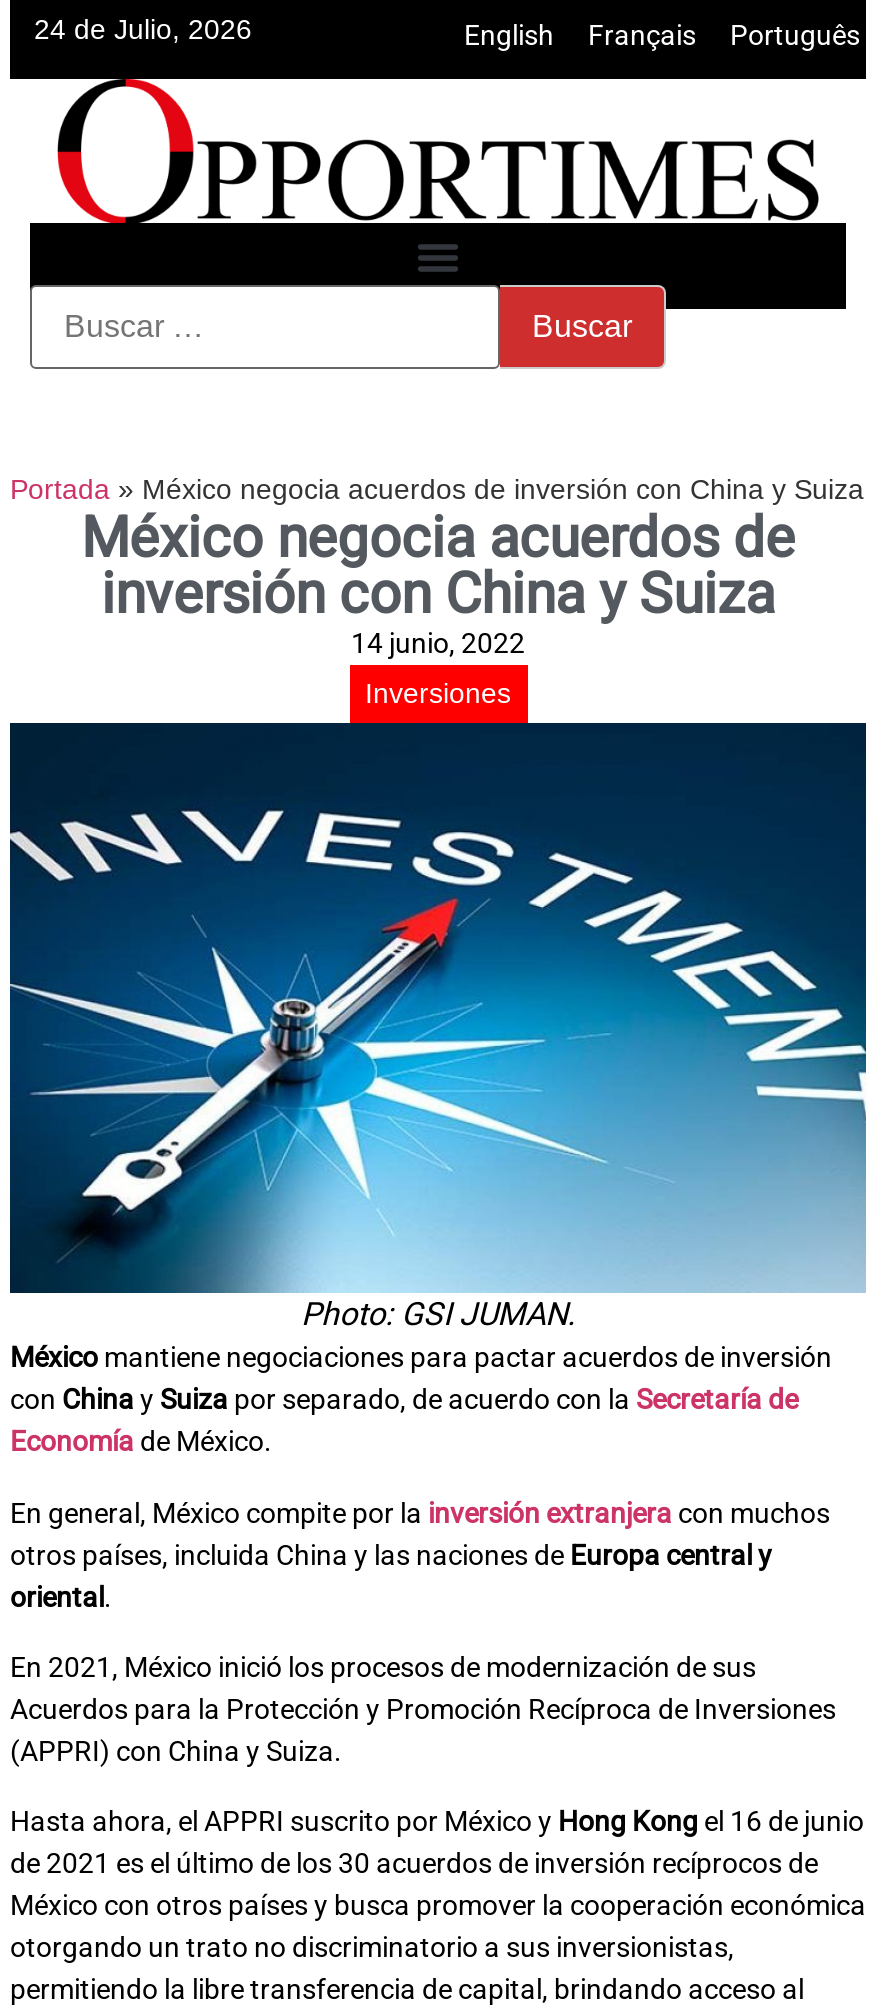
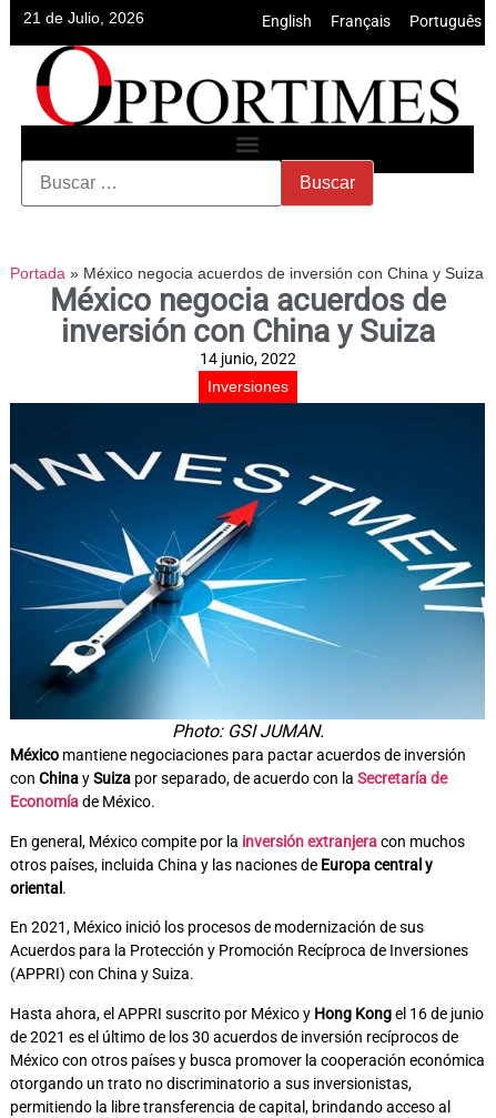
- 24 de Julio, 2026
+ 21 de Julio, 2026
